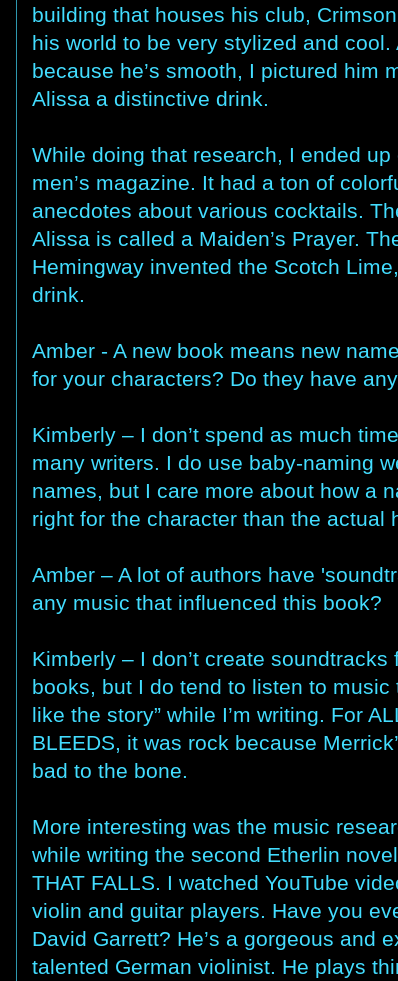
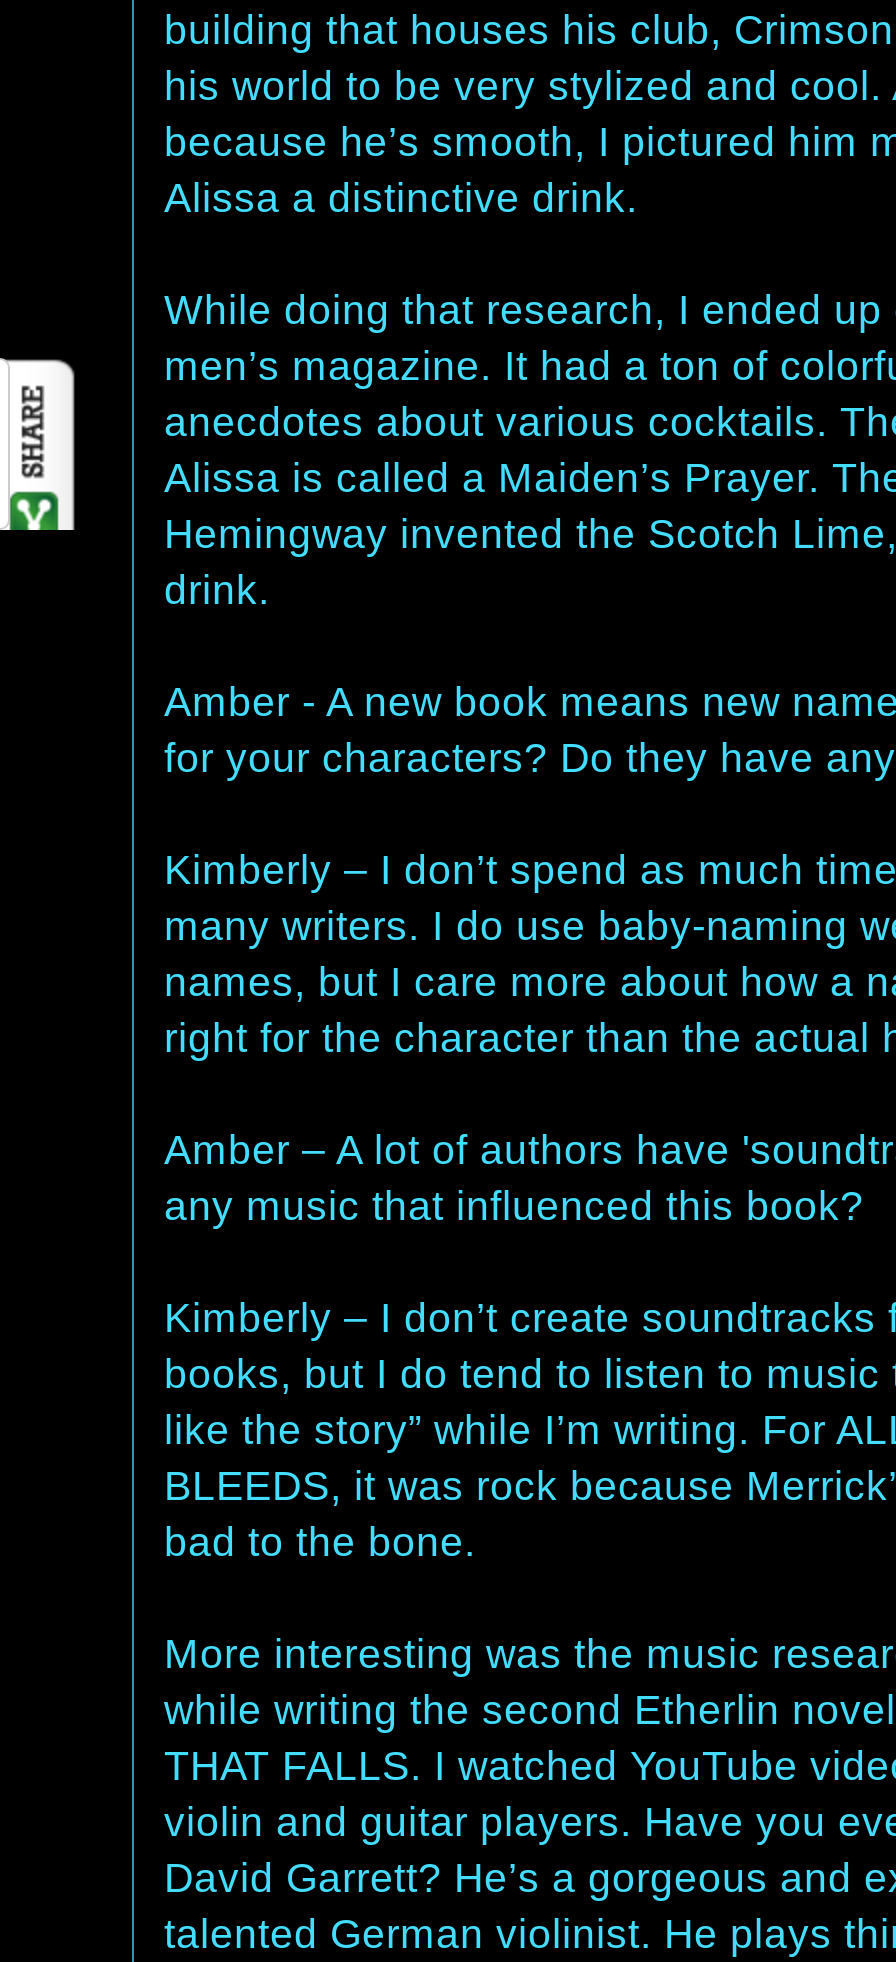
+ [image]
